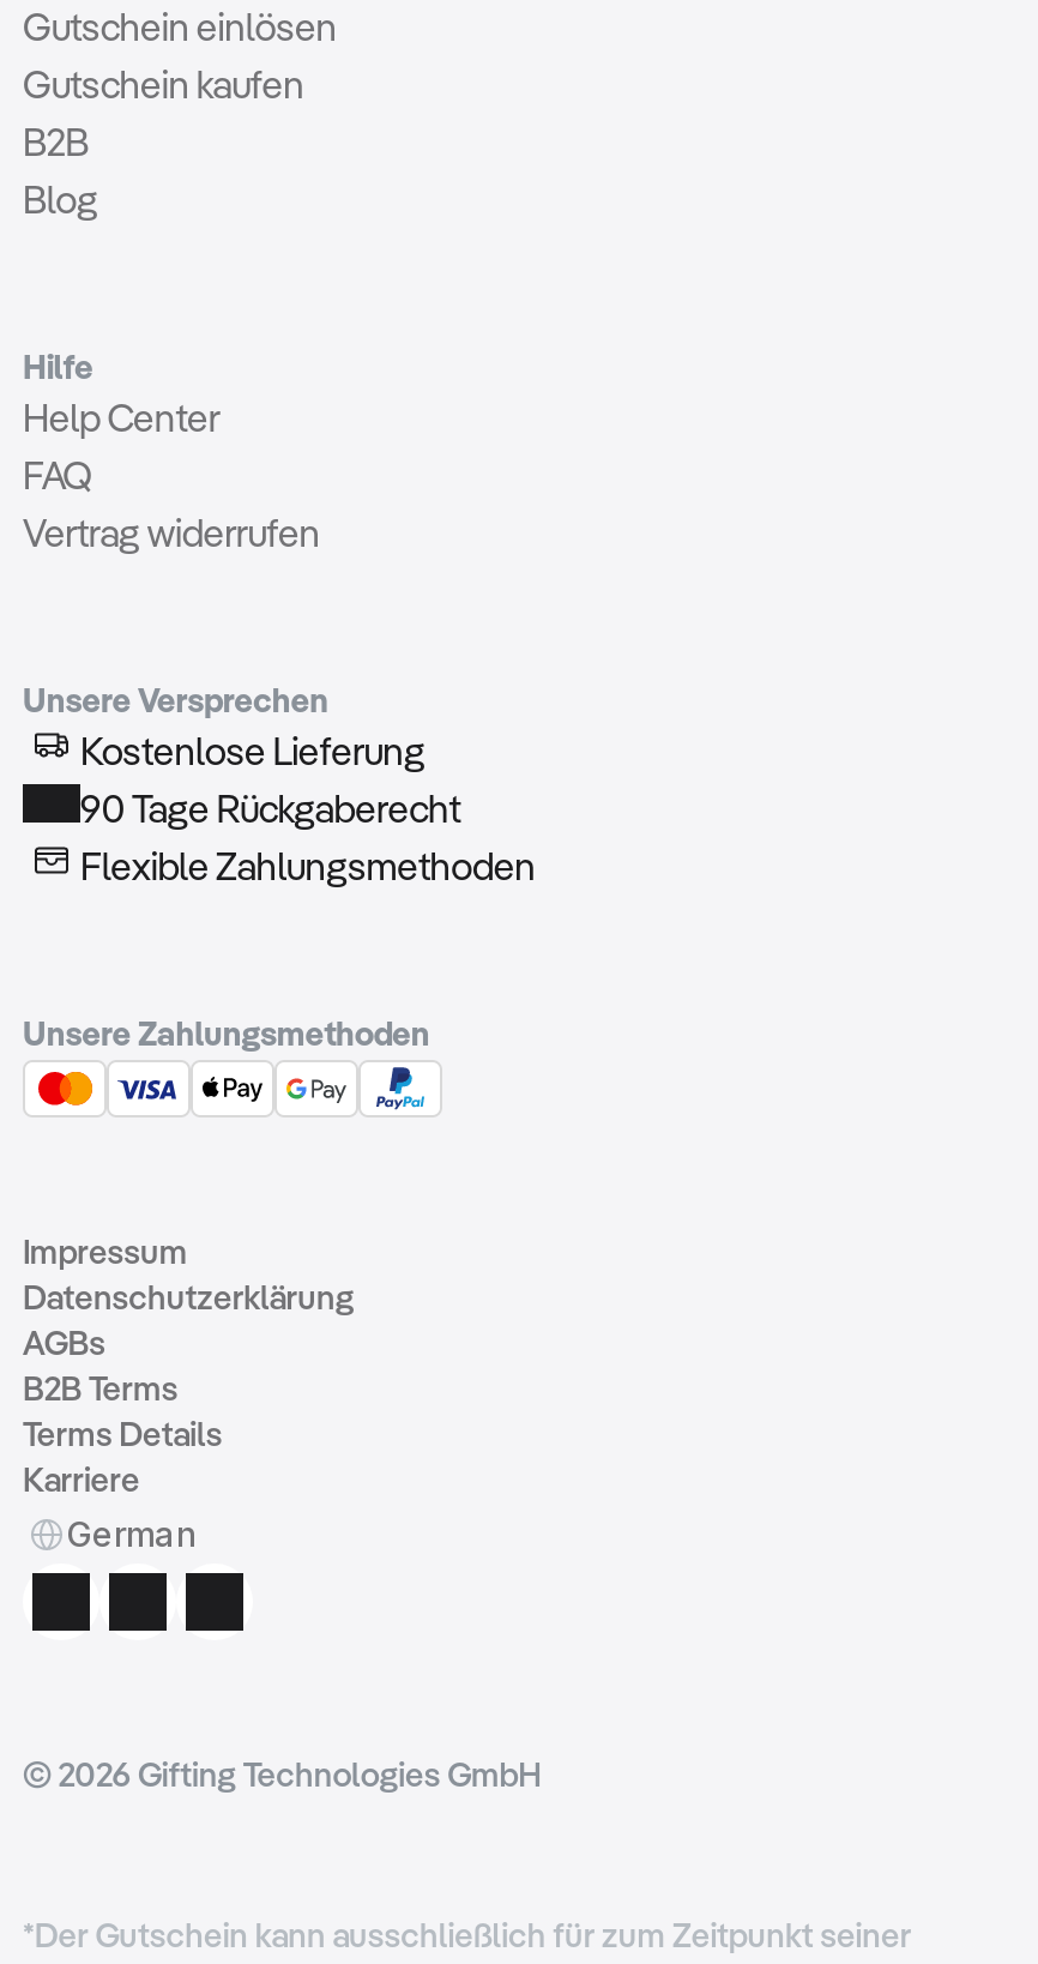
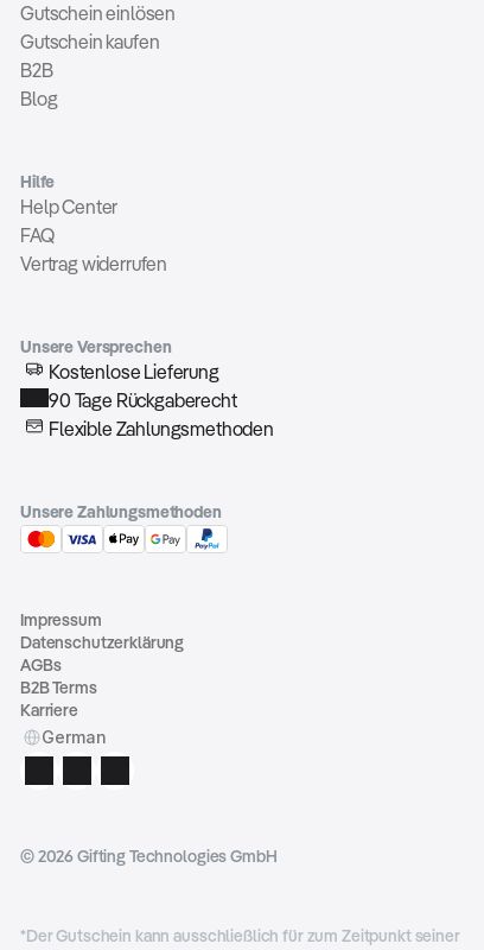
- Terms Details
